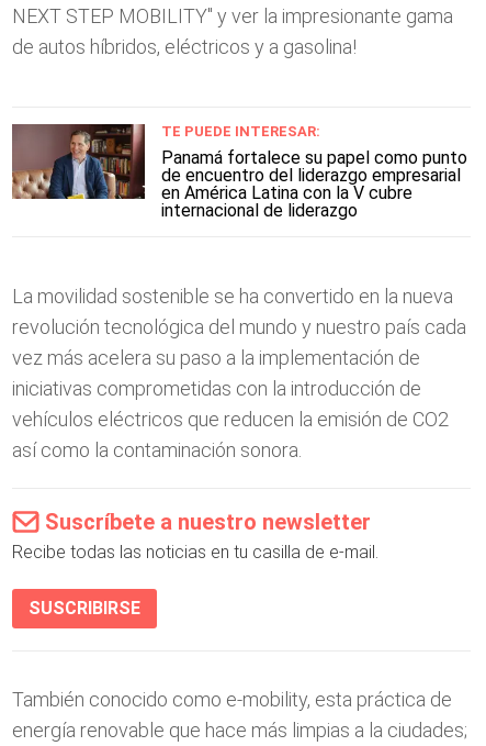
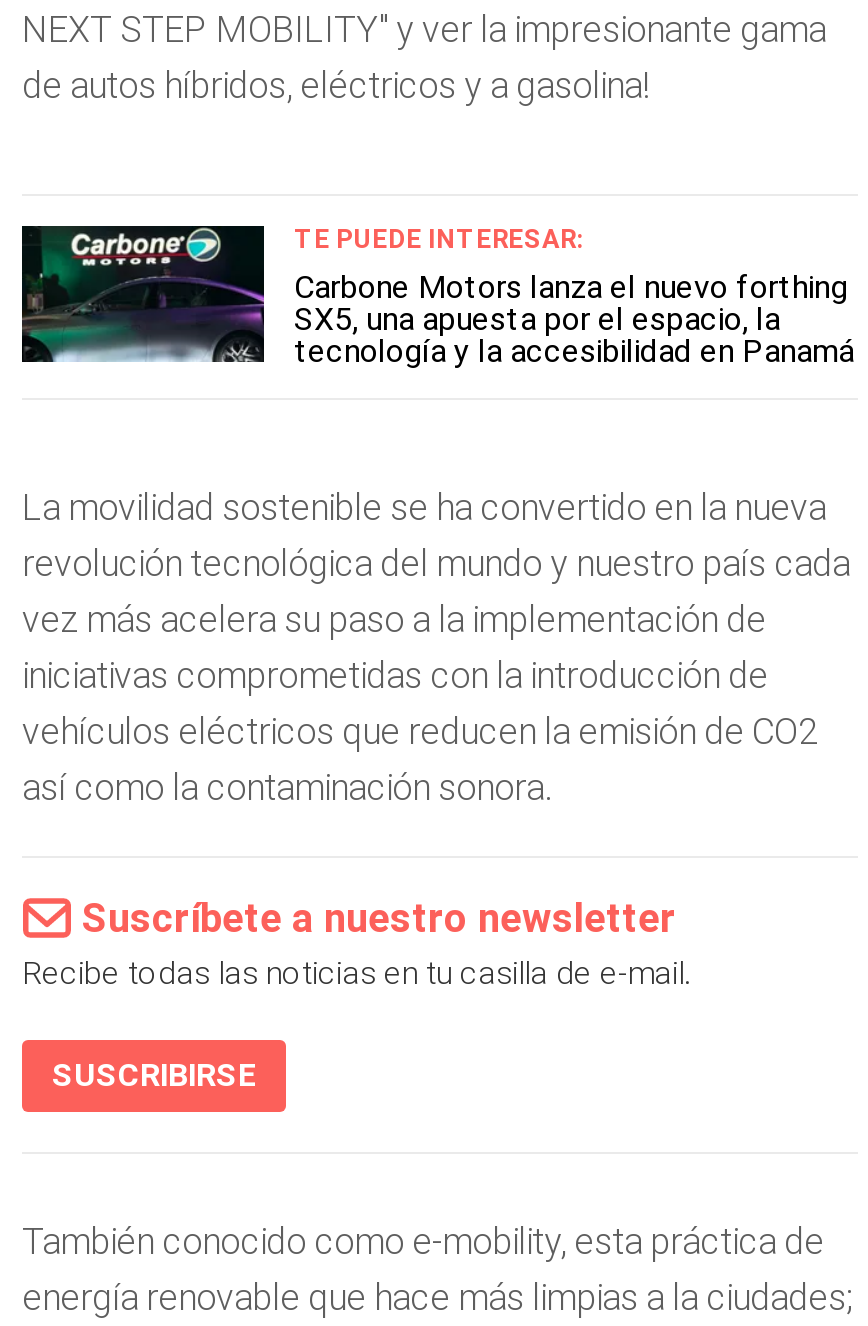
- [image]
- Panamá fortalece su papel como punto
- de encuentro del liderazgo empresarial
- en América Latina con la V cubre
- internacional de liderazgo
+ [image]
+ Carbone Motors lanza el nuevo forthing
+ SX5, una apuesta por el espacio, la
+ tecnología y la accesibilidad en Panamá
